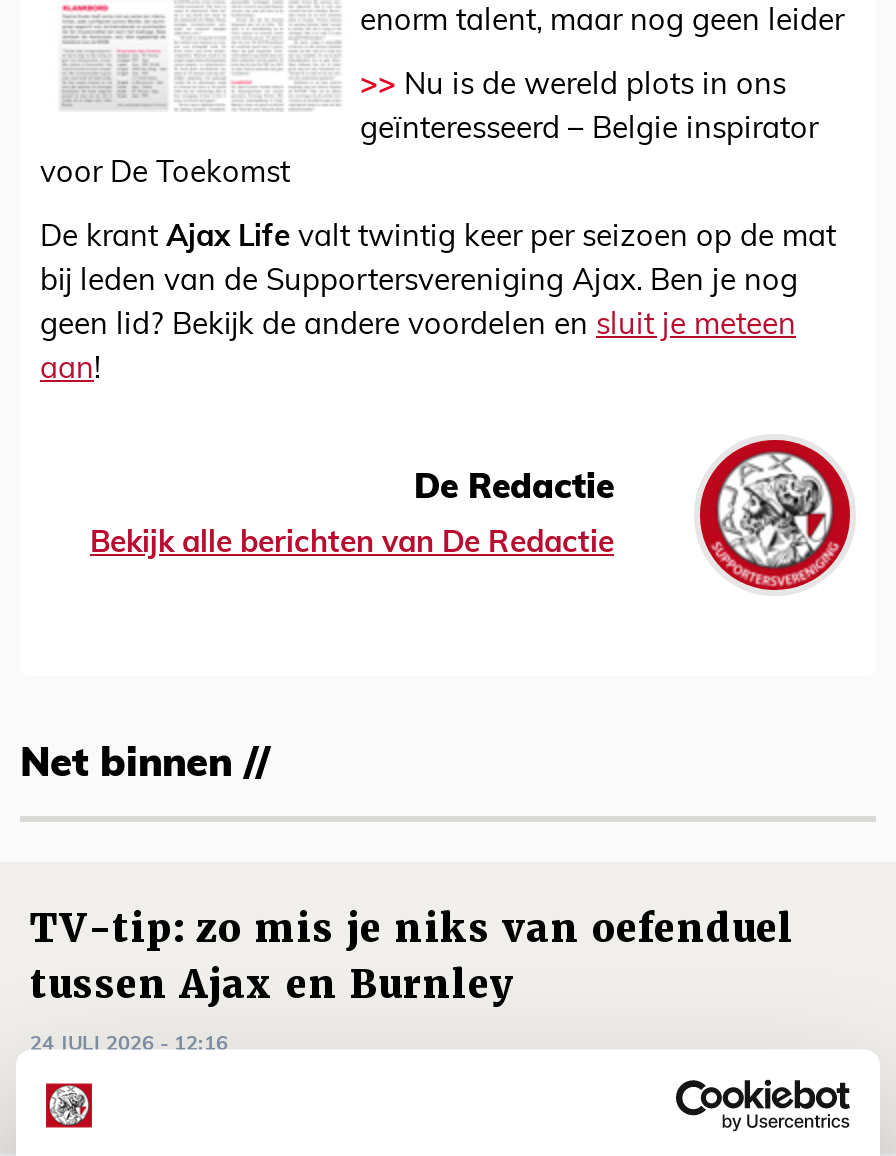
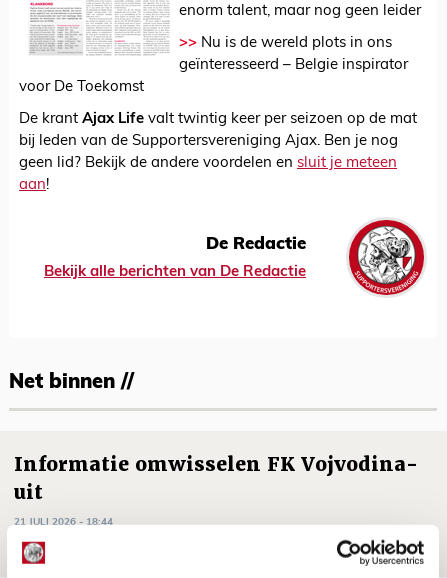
- TV-tip: zo mis je niks van oefenduel
- tussen Ajax en Burnley
+ Informatie omwisselen FK Vojvodina-
+ uit

- 24 JULI 2026 - 12:16
+ 21 JULI 2026 - 18:44
